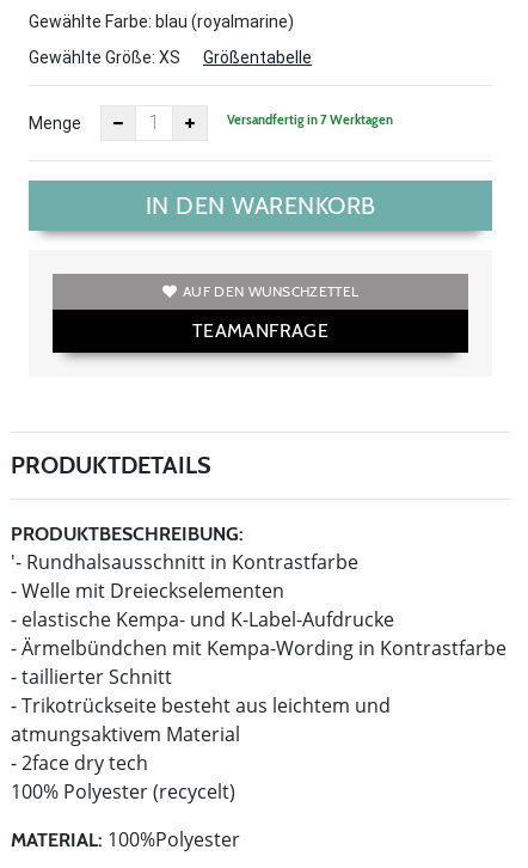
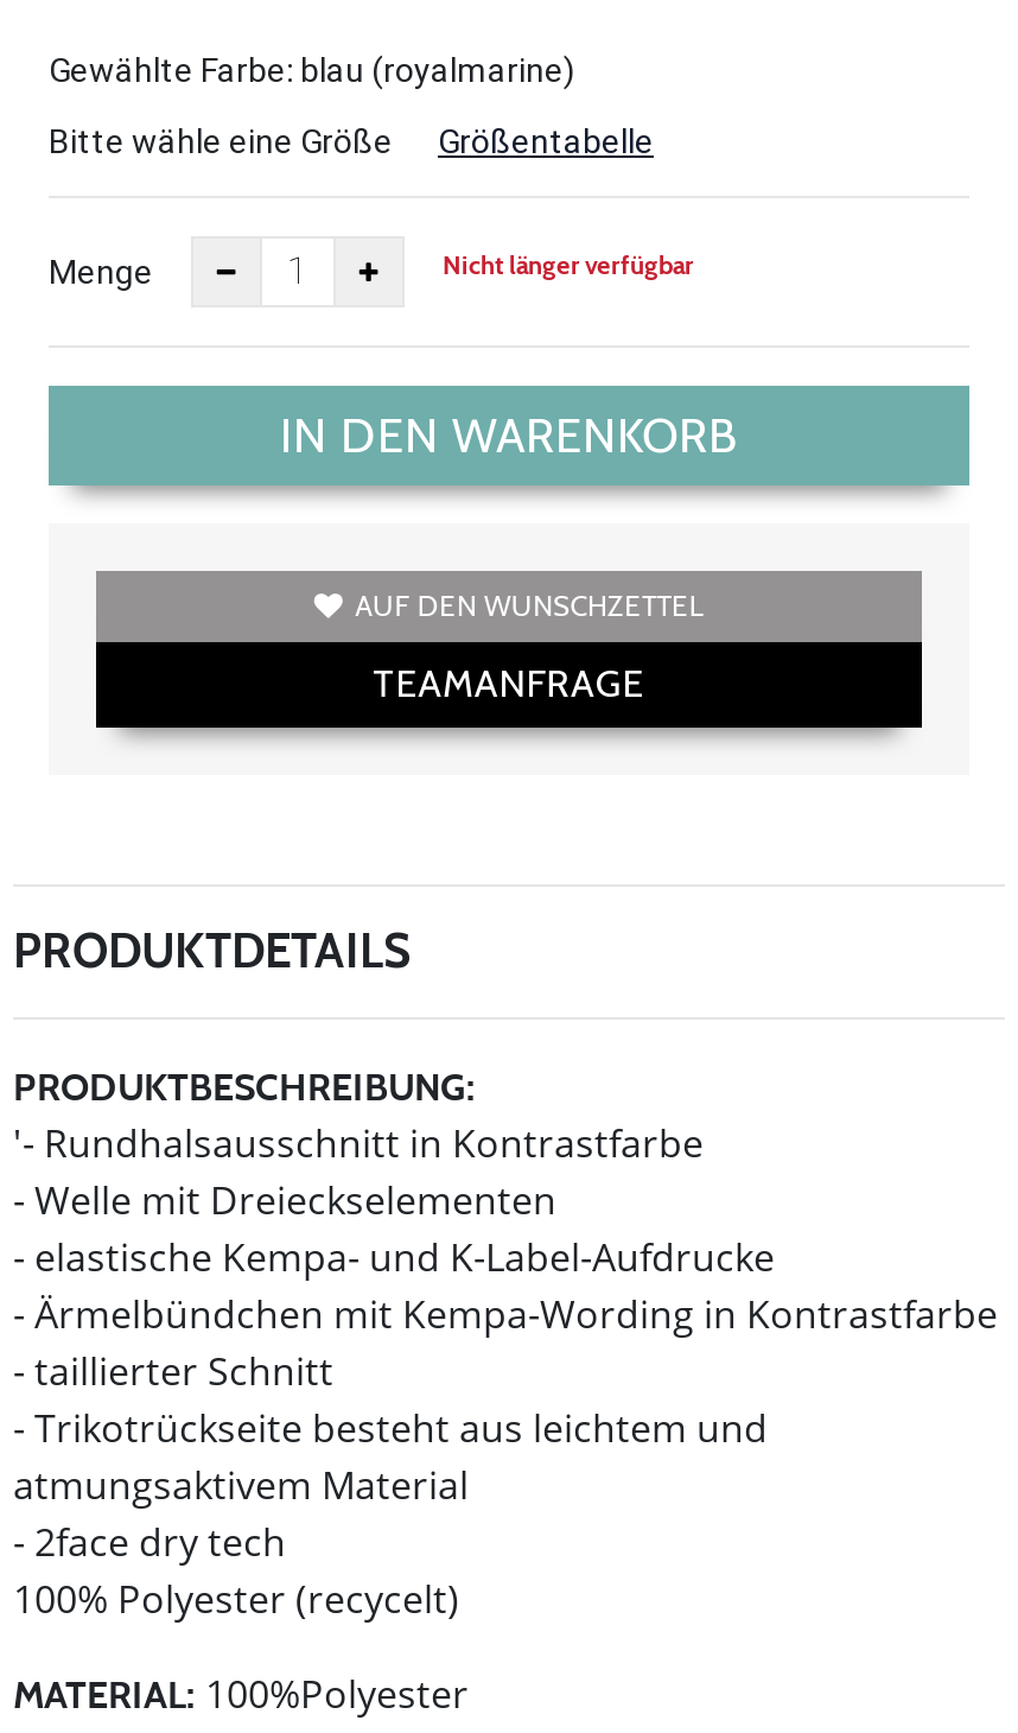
- Gewählte Größe: XS
+ Bitte wähle eine Größe

- Versandfertig in 7 Werktagen
+ Nicht länger verfügbar
